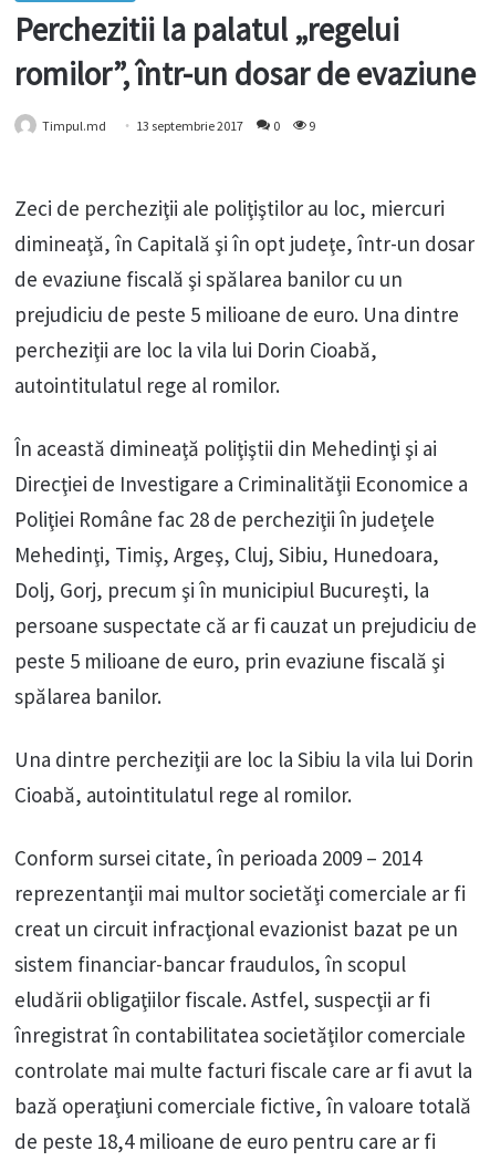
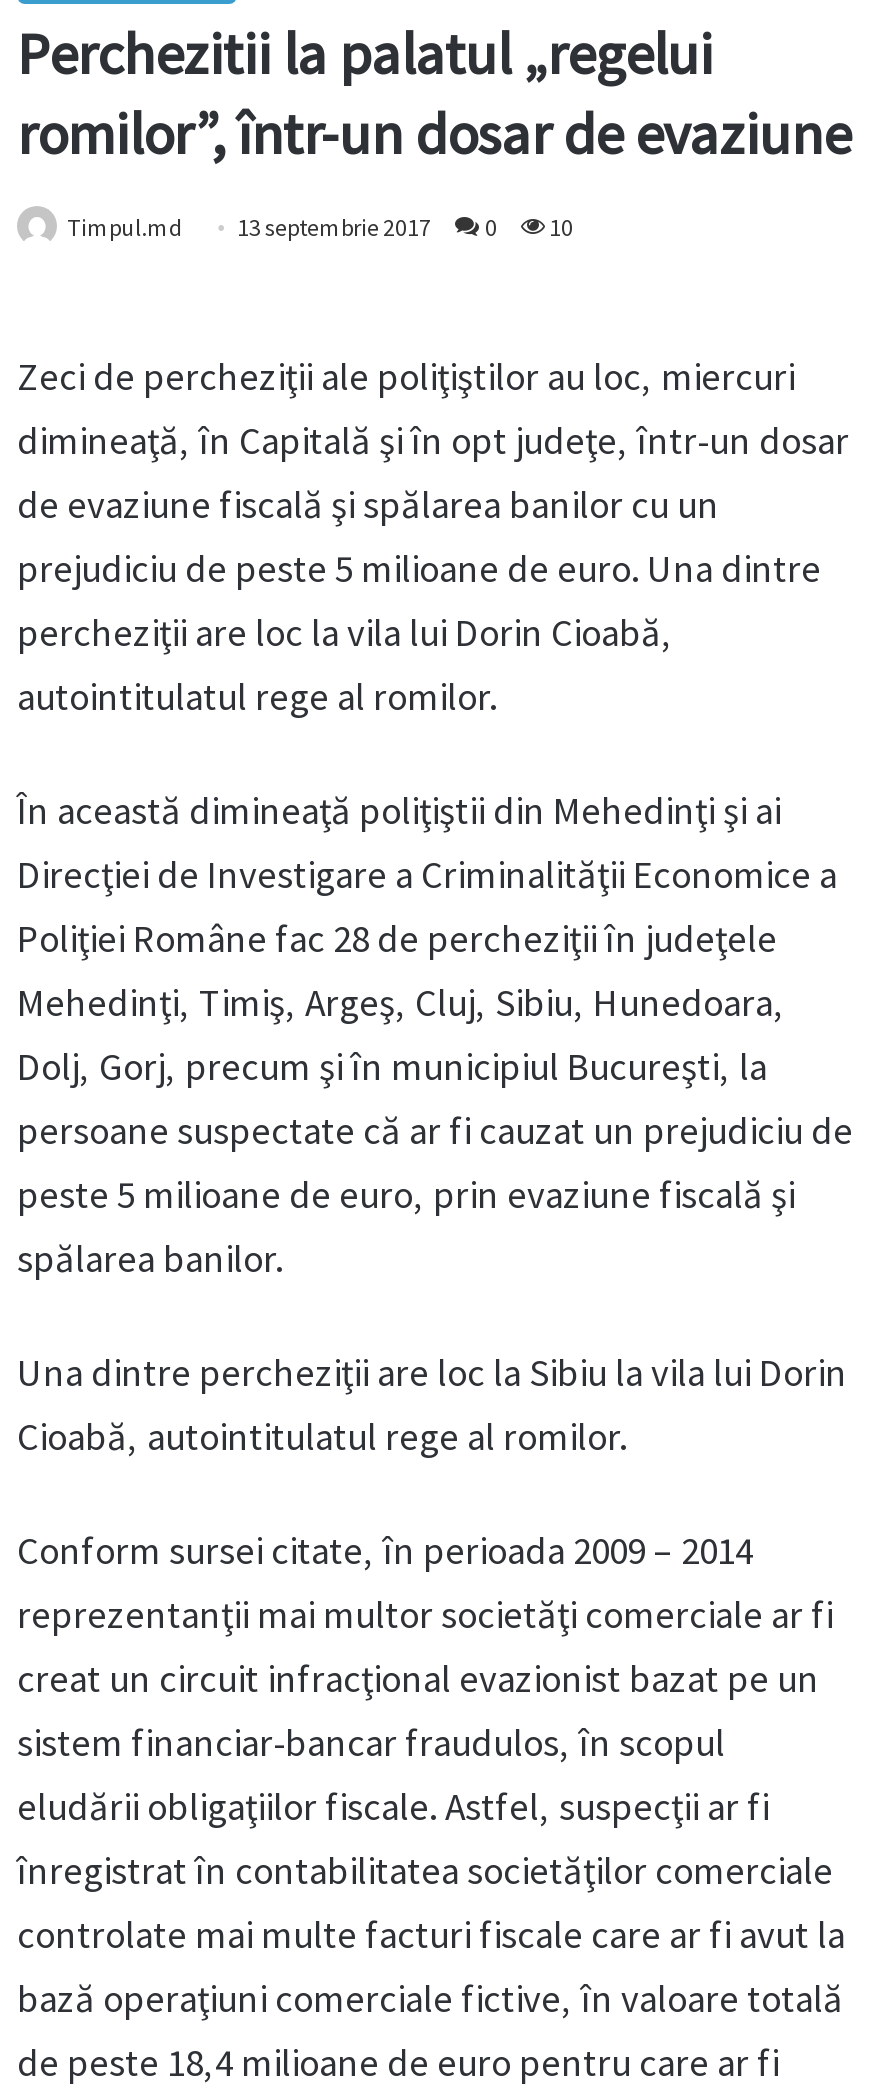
- Timpul.md 13 septembrie 2017 0 9
+ Timpul.md 13 septembrie 2017 0 10
